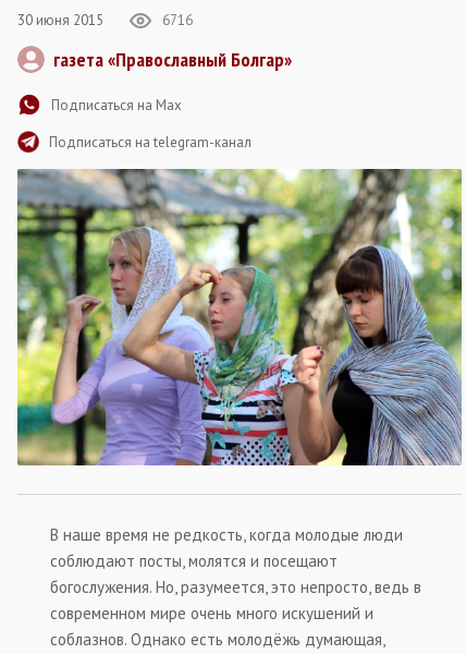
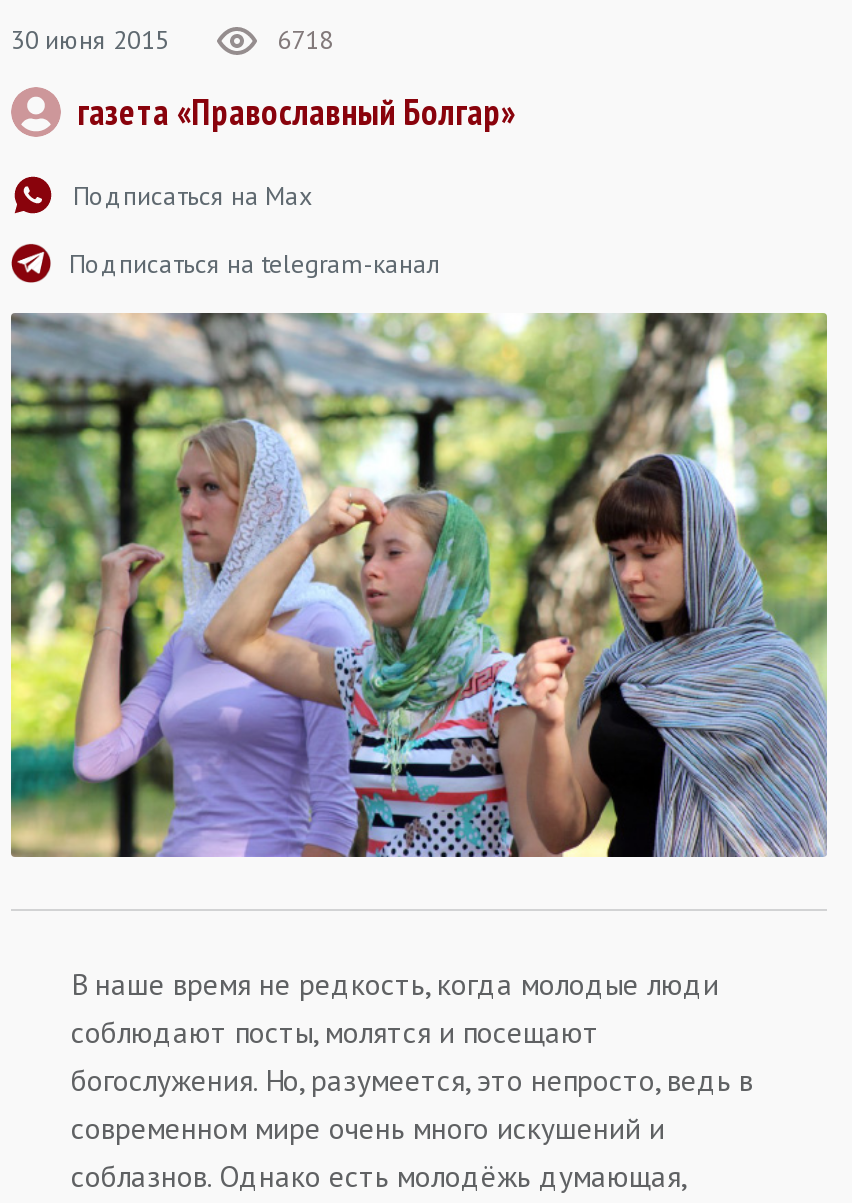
- 6716
+ 6718
